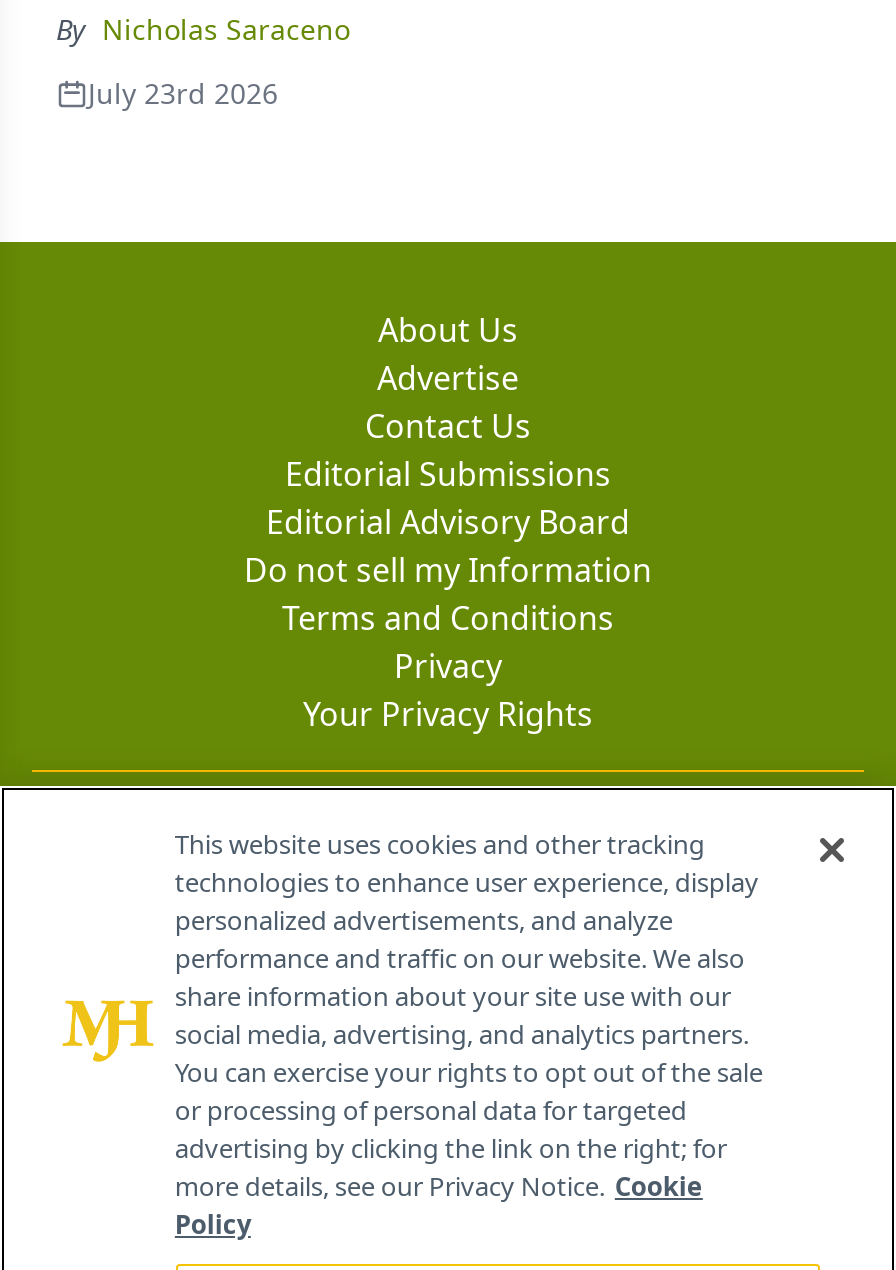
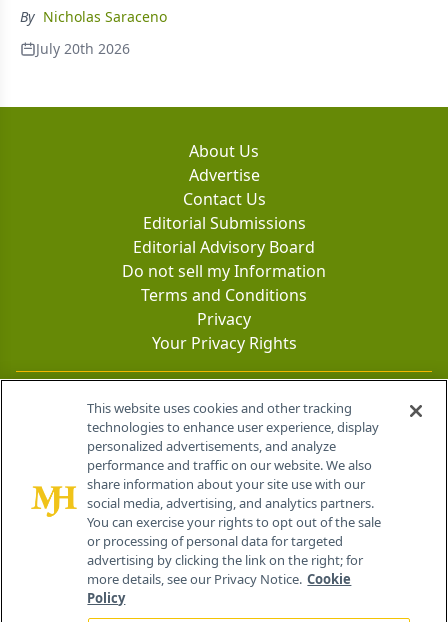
- July 23rd 2026
+ July 20th 2026
